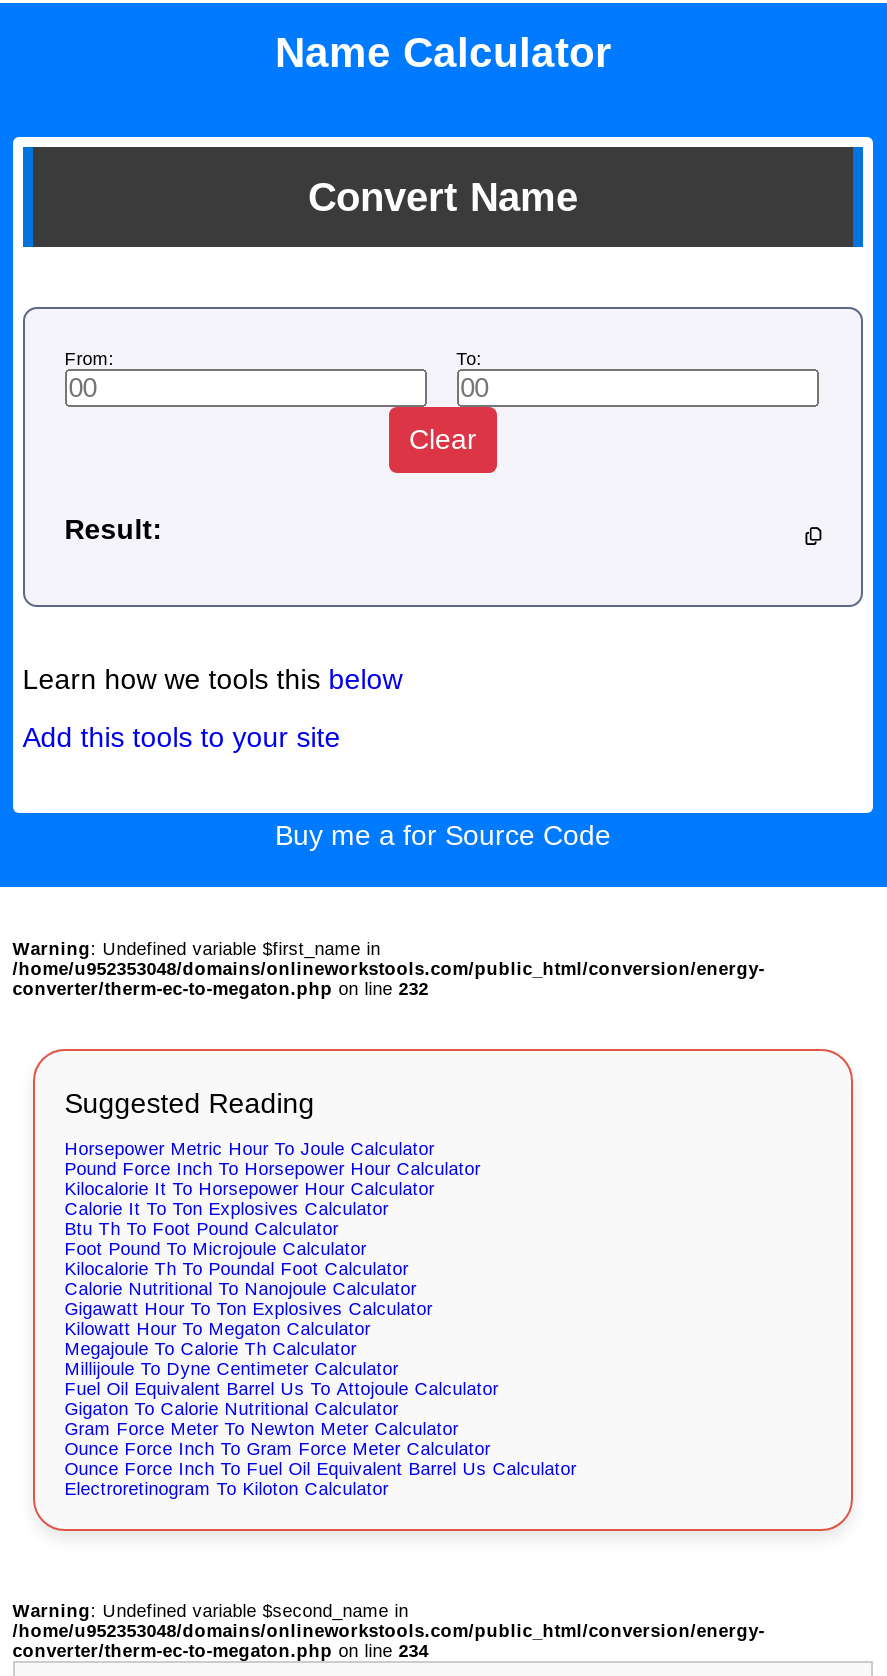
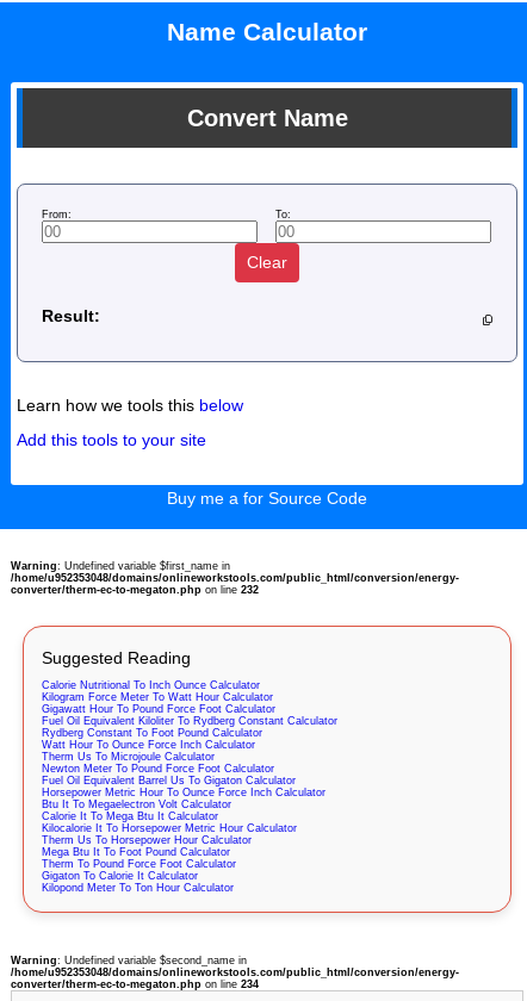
- Horsepower Metric Hour To Joule Calculator
- Pound Force Inch To Horsepower Hour Calculator
- Kilocalorie It To Horsepower Hour Calculator
- Calorie It To Ton Explosives Calculator
- Btu Th To Foot Pound Calculator
- Foot Pound To Microjoule Calculator
- Kilocalorie Th To Poundal Foot Calculator
- Calorie Nutritional To Nanojoule Calculator
- Gigawatt Hour To Ton Explosives Calculator
- Kilowatt Hour To Megaton Calculator
- Megajoule To Calorie Th Calculator
- Millijoule To Dyne Centimeter Calculator
- Fuel Oil Equivalent Barrel Us To Attojoule Calculator
- Gigaton To Calorie Nutritional Calculator
- Gram Force Meter To Newton Meter Calculator
- Ounce Force Inch To Gram Force Meter Calculator
- Ounce Force Inch To Fuel Oil Equivalent Barrel Us Calculator
- Electroretinogram To Kiloton Calculator
+ Calorie Nutritional To Inch Ounce Calculator
+ Kilogram Force Meter To Watt Hour Calculator
+ Gigawatt Hour To Pound Force Foot Calculator
+ Fuel Oil Equivalent Kiloliter To Rydberg Constant Calculator
+ Rydberg Constant To Foot Pound Calculator
+ Watt Hour To Ounce Force Inch Calculator
+ Therm Us To Microjoule Calculator
+ Newton Meter To Pound Force Foot Calculator
+ Fuel Oil Equivalent Barrel Us To Gigaton Calculator
+ Horsepower Metric Hour To Ounce Force Inch Calculator
+ Btu It To Megaelectron Volt Calculator
+ Calorie It To Mega Btu It Calculator
+ Kilocalorie It To Horsepower Metric Hour Calculator
+ Therm Us To Horsepower Hour Calculator
+ Mega Btu It To Foot Pound Calculator
+ Therm To Pound Force Foot Calculator
+ Gigaton To Calorie It Calculator
+ Kilopond Meter To Ton Hour Calculator
